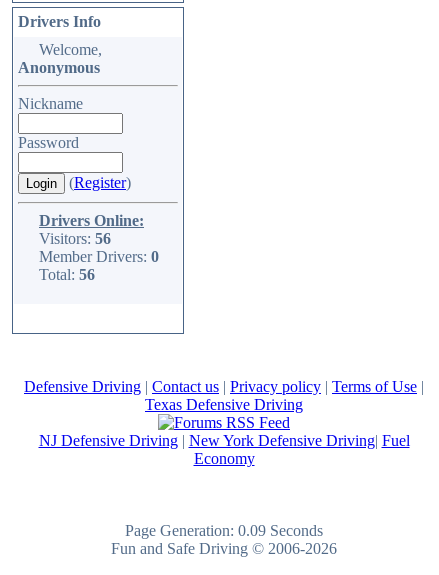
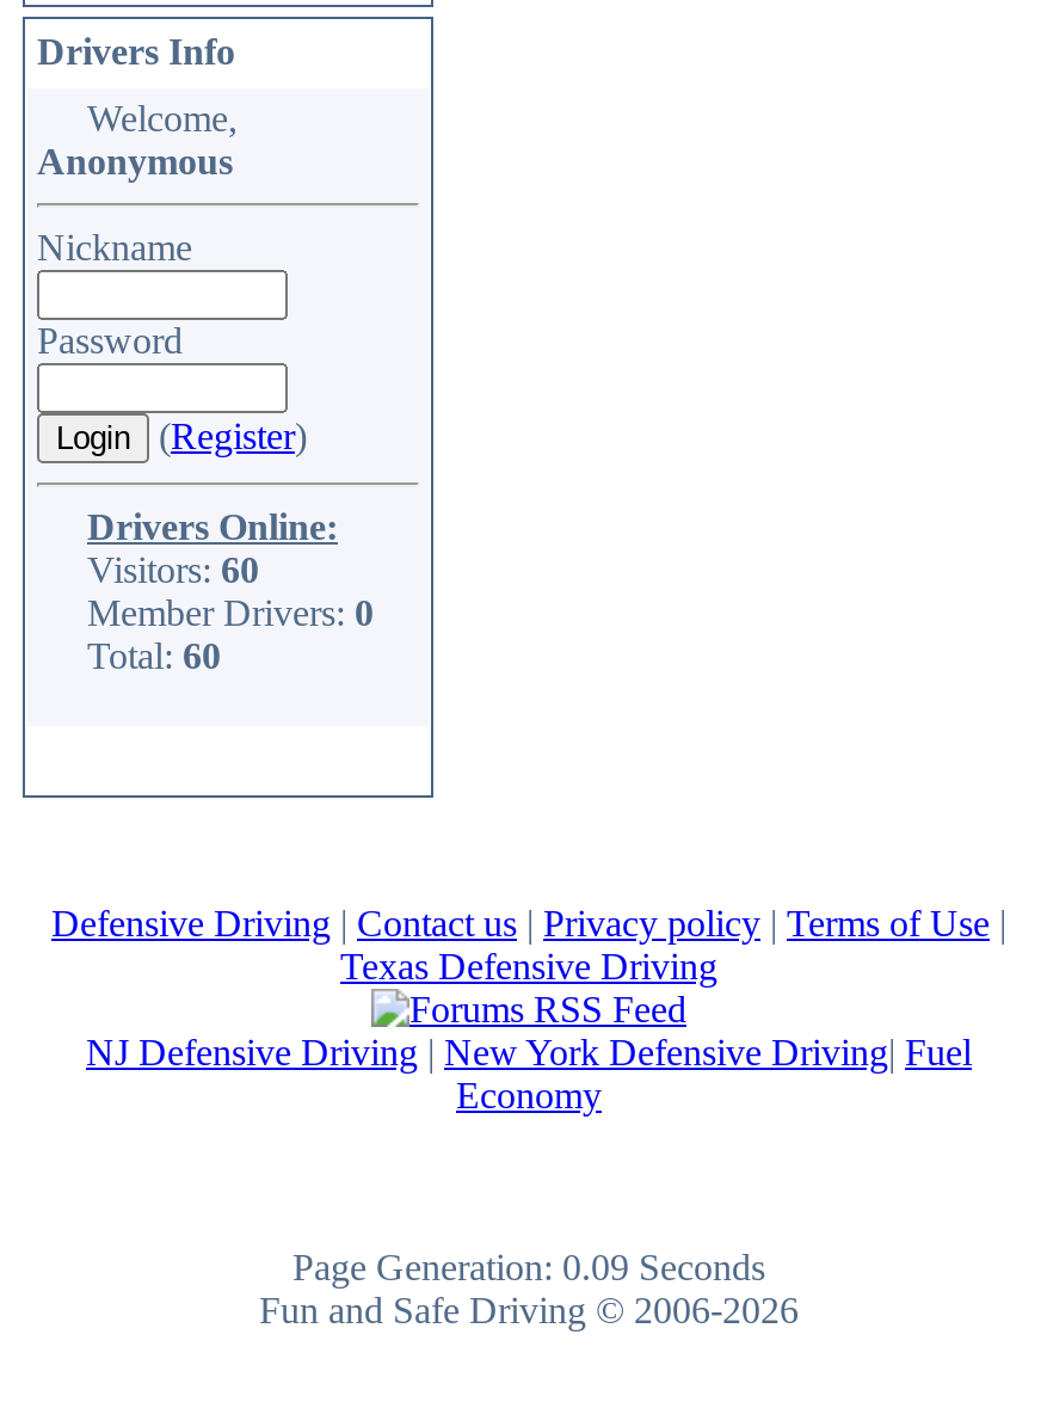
- Visitors: 56
+ Visitors: 60

- Total: 56
+ Total: 60
